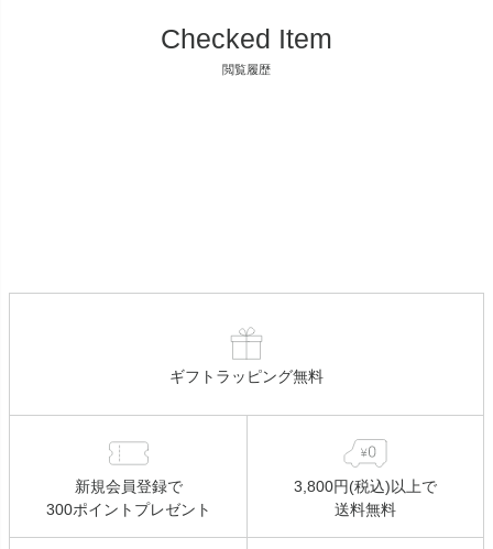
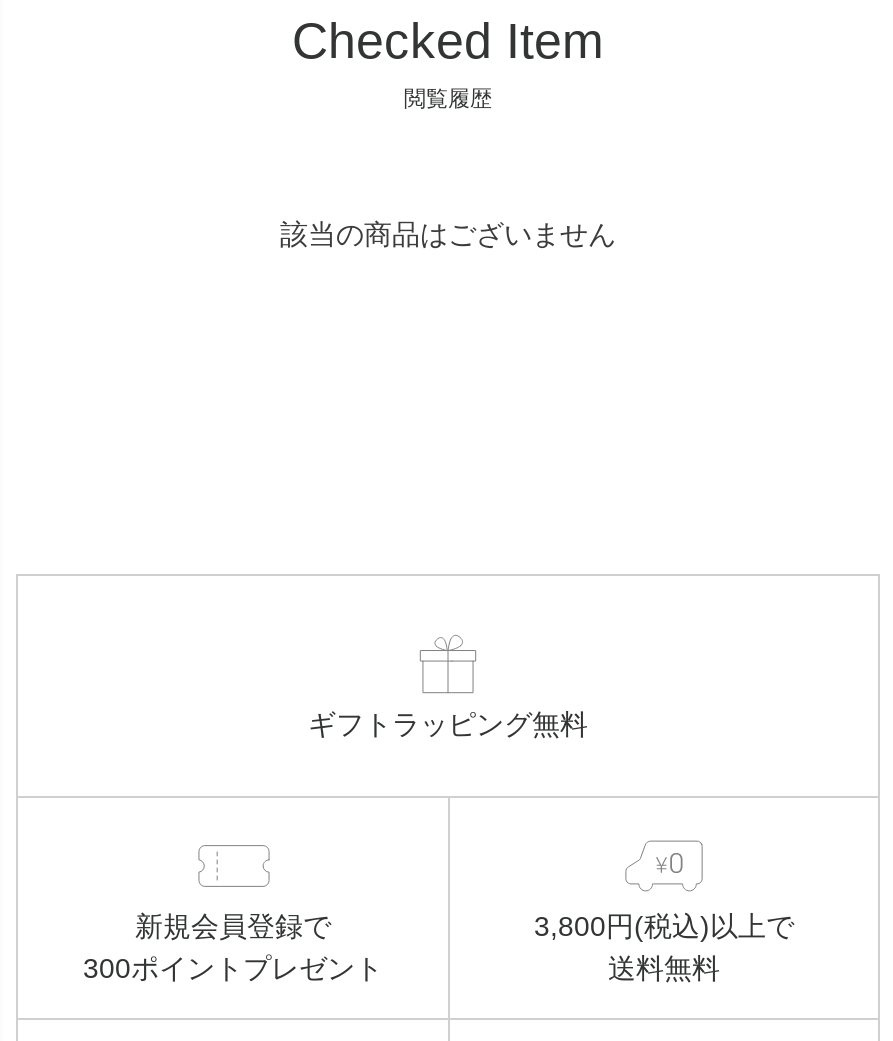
+ 該当の商品はございません
